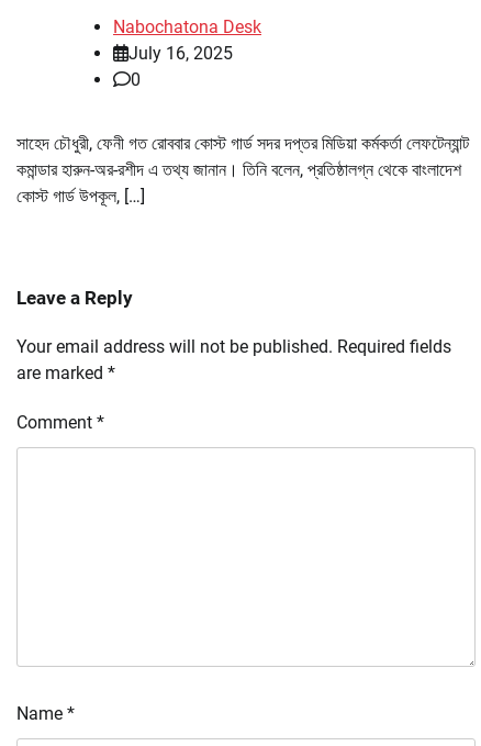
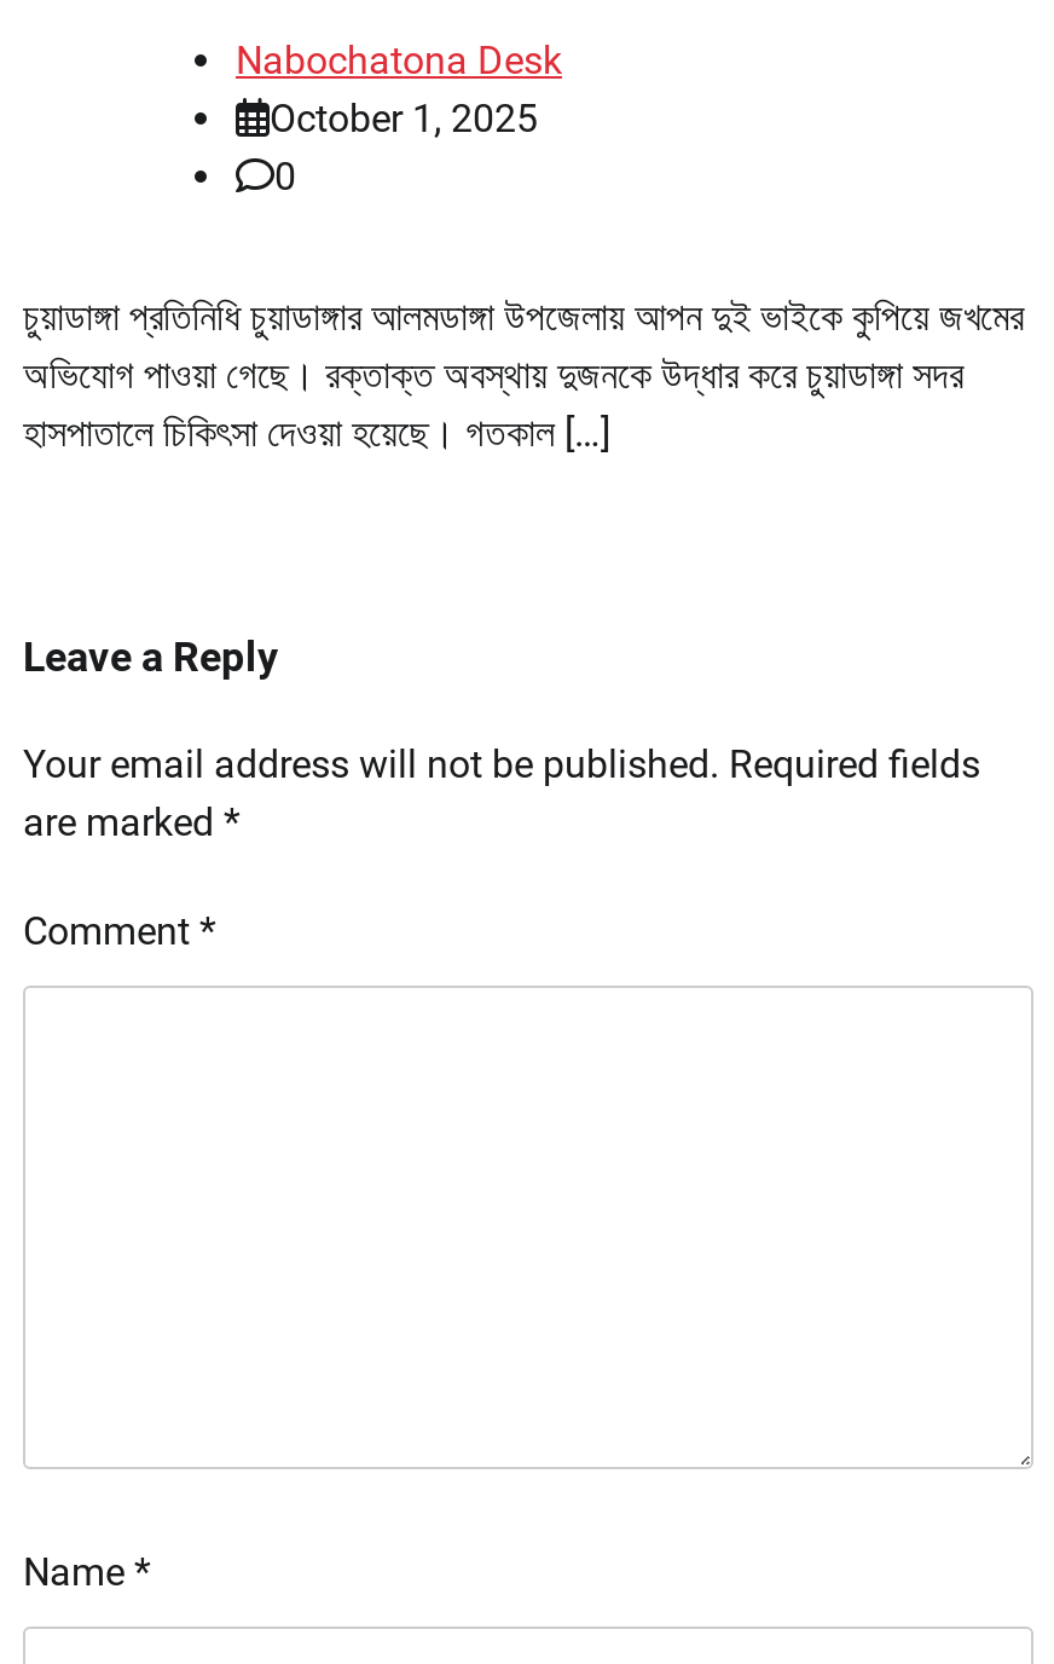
- July 16, 2025
+ October 1, 2025

- সাহেদ চৌধুরী, ফেনী গত রোববার কোস্ট গার্ড সদর দপ্তর মিডিয়া কর্মকর্তা লেফটেন্যান্ট
- কমান্ডার হারুন-অর-রশীদ এ তথ্য জানান। তিনি বলেন, প্রতিষ্ঠালগ্ন থেকে বাংলাদেশ
- কোস্ট গার্ড উপকূল, […]
+ চুয়াডাঙ্গা প্রতিনিধি চুয়াডাঙ্গার আলমডাঙ্গা উপজেলায় আপন দুই ভাইকে কুপিয়ে জখমের
+ অভিযোগ পাওয়া গেছে। রক্তাক্ত অবস্থায় দুজনকে উদ্ধার করে চুয়াডাঙ্গা সদর
+ হাসপাতালে চিকিৎসা দেওয়া হয়েছে। গতকাল […]
